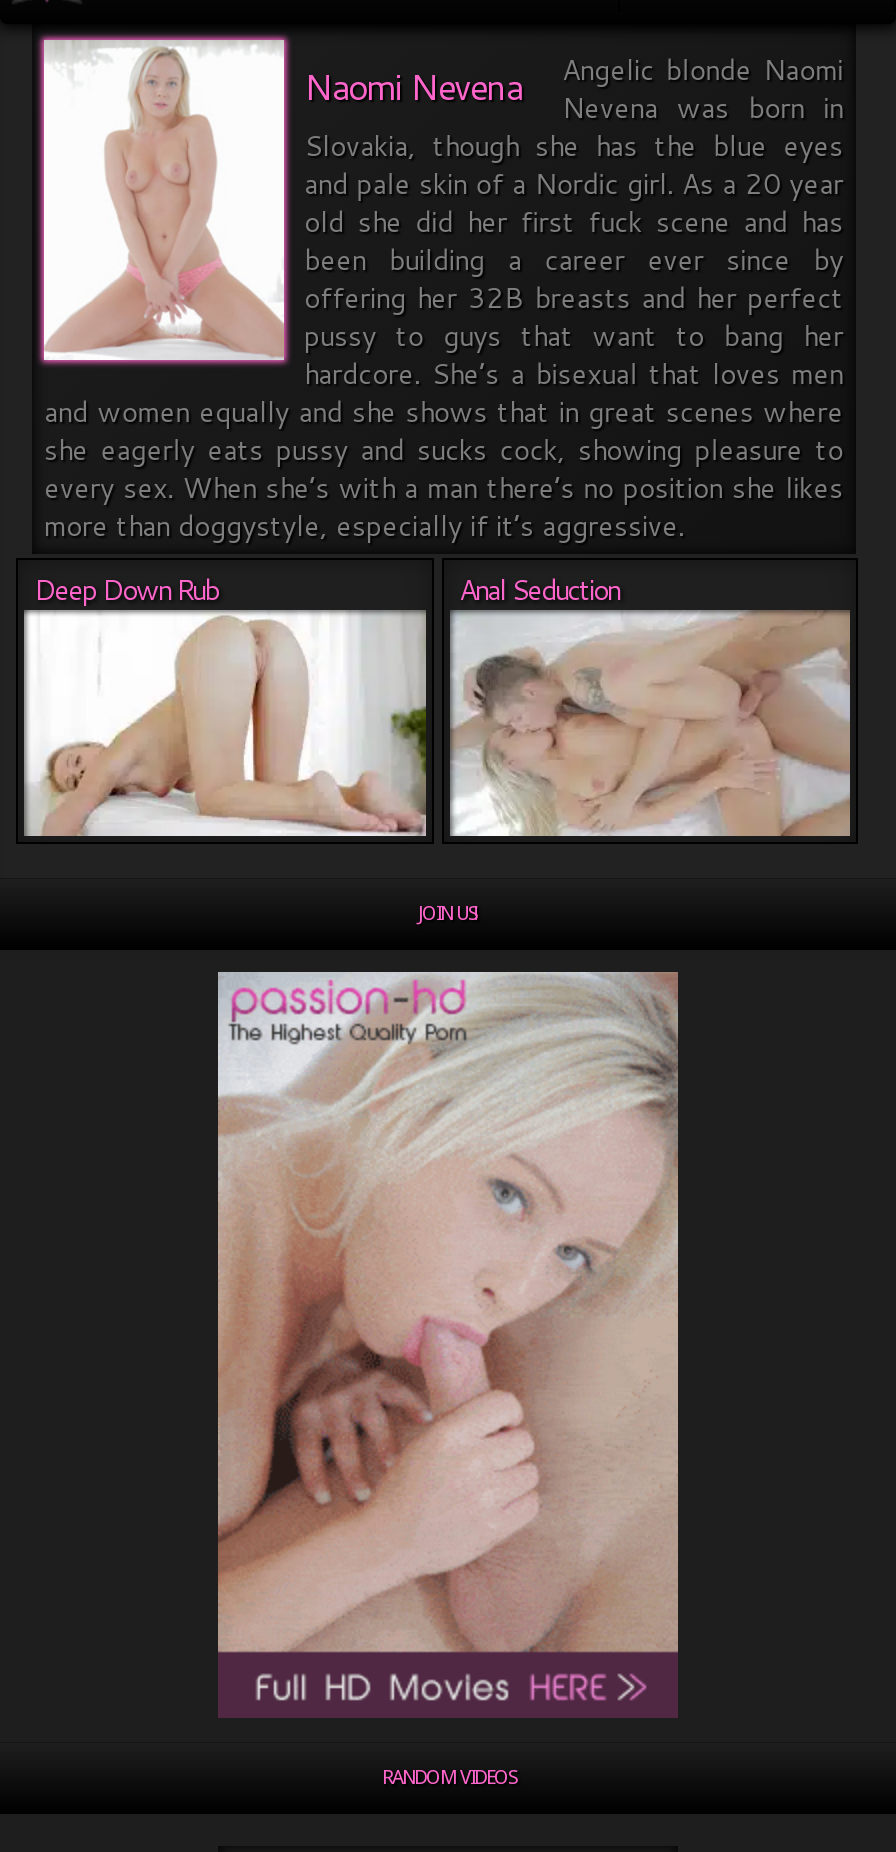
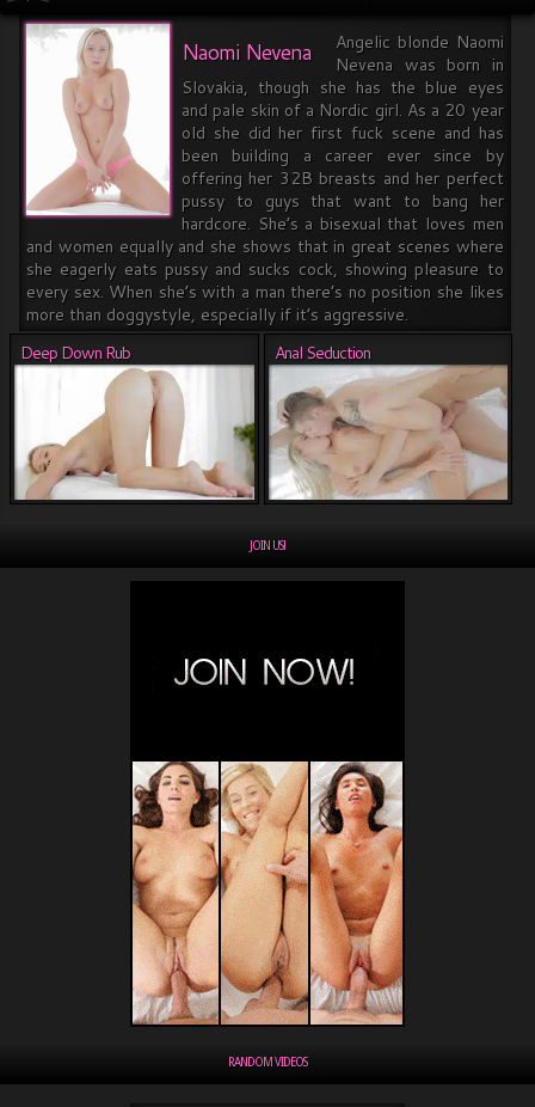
- [image]
+ [image]
